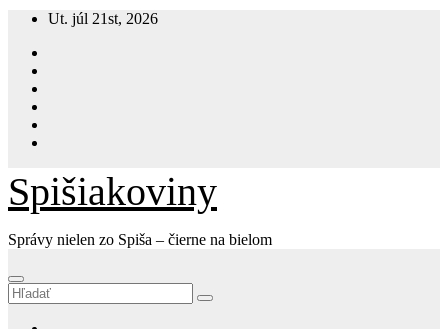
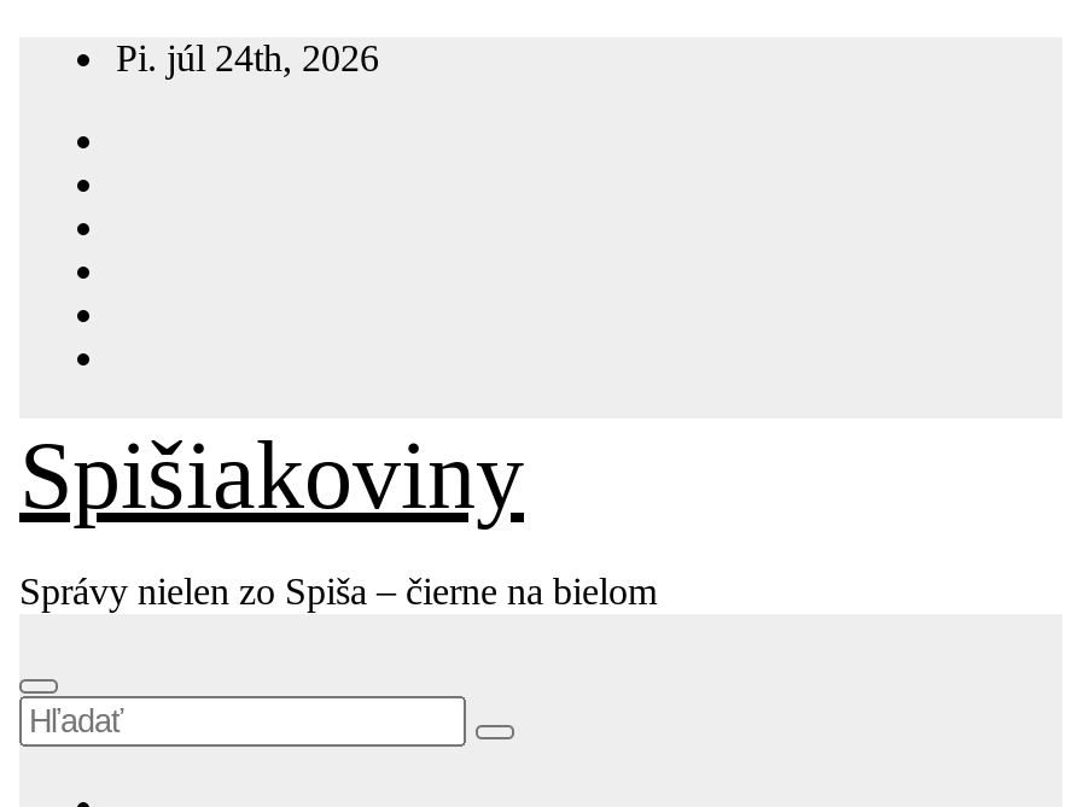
- Ut. júl 21st, 2026
+ Pi. júl 24th, 2026
